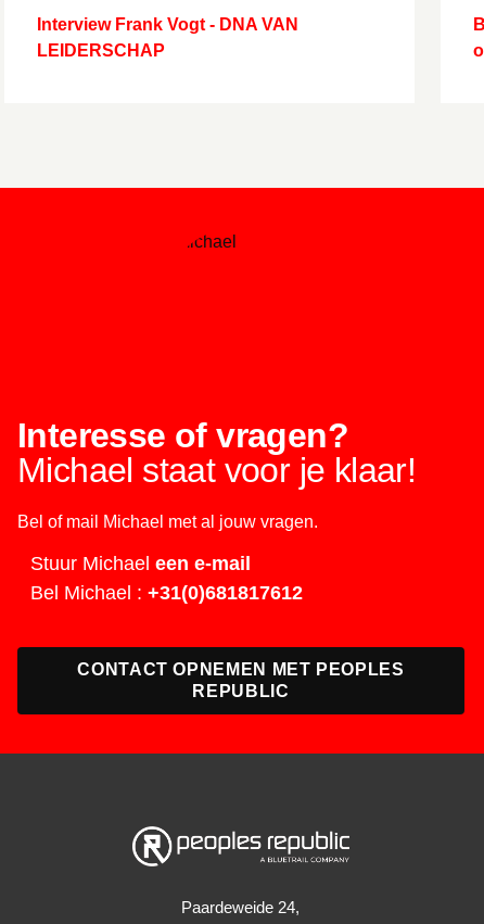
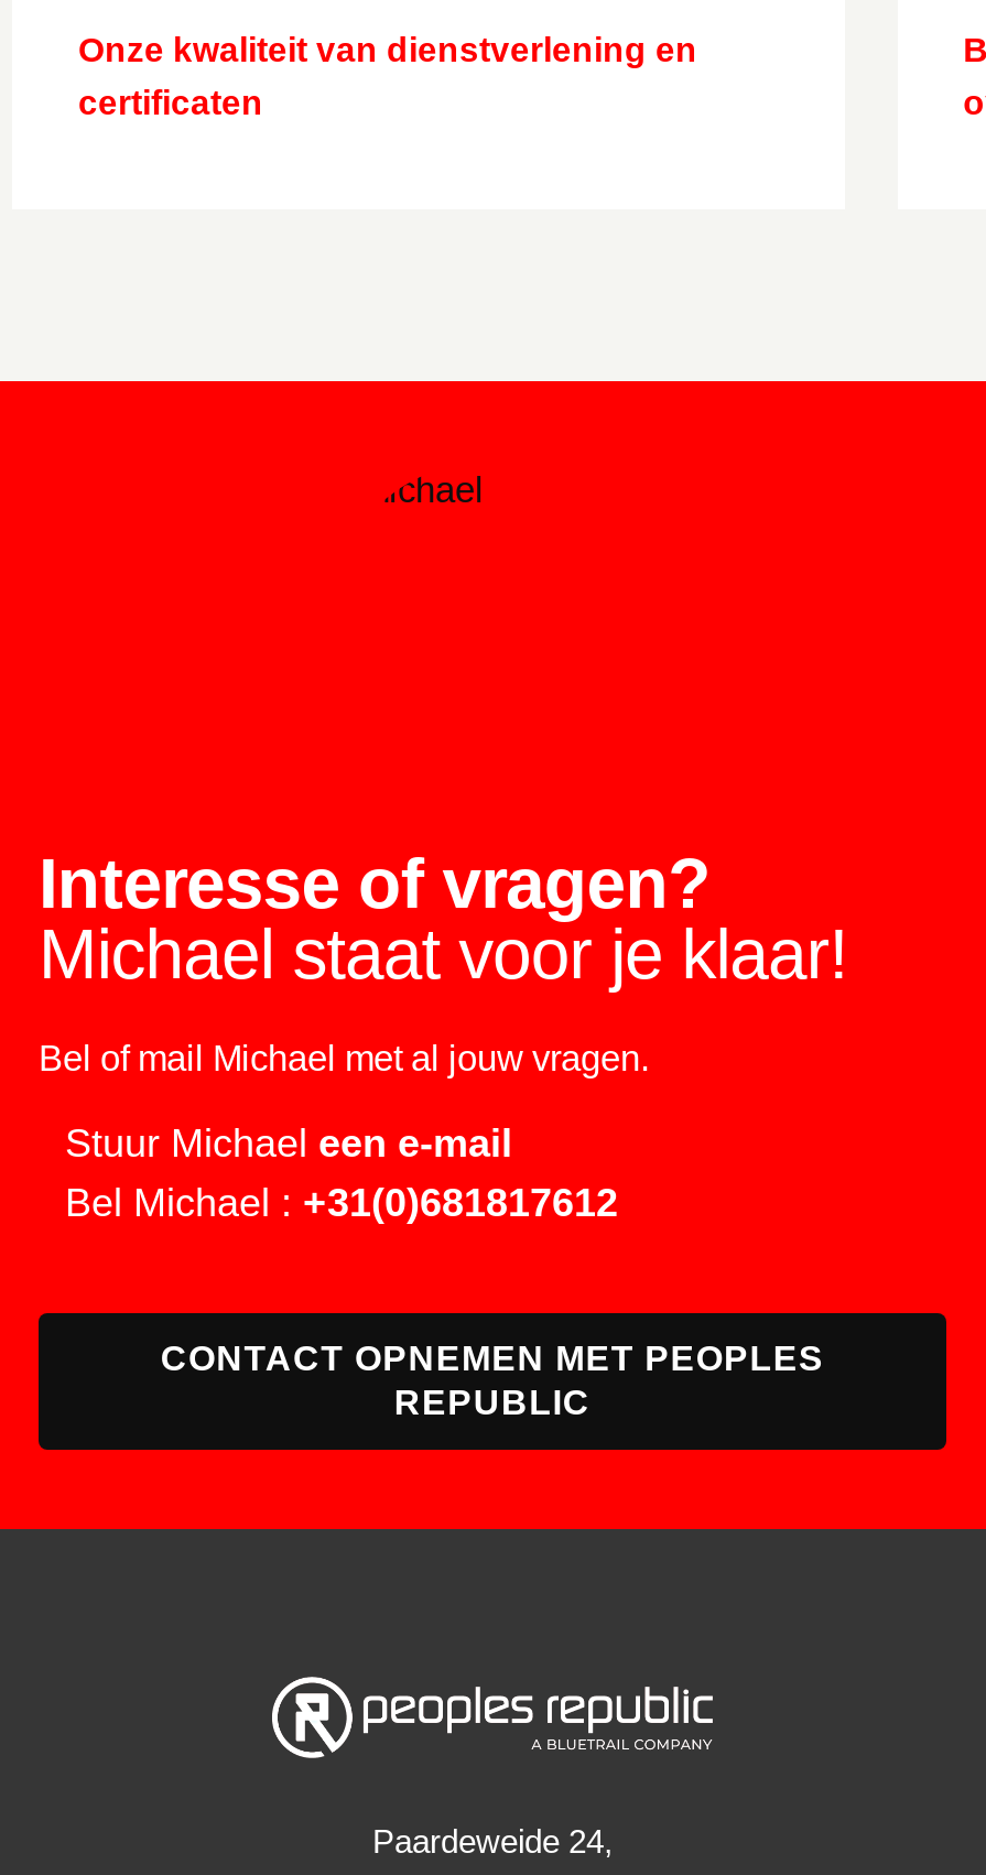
- Interview Frank Vogt - DNA VAN
- LEIDERSCHAP
+ Onze kwaliteit van dienstverlening en
+ certificaten
